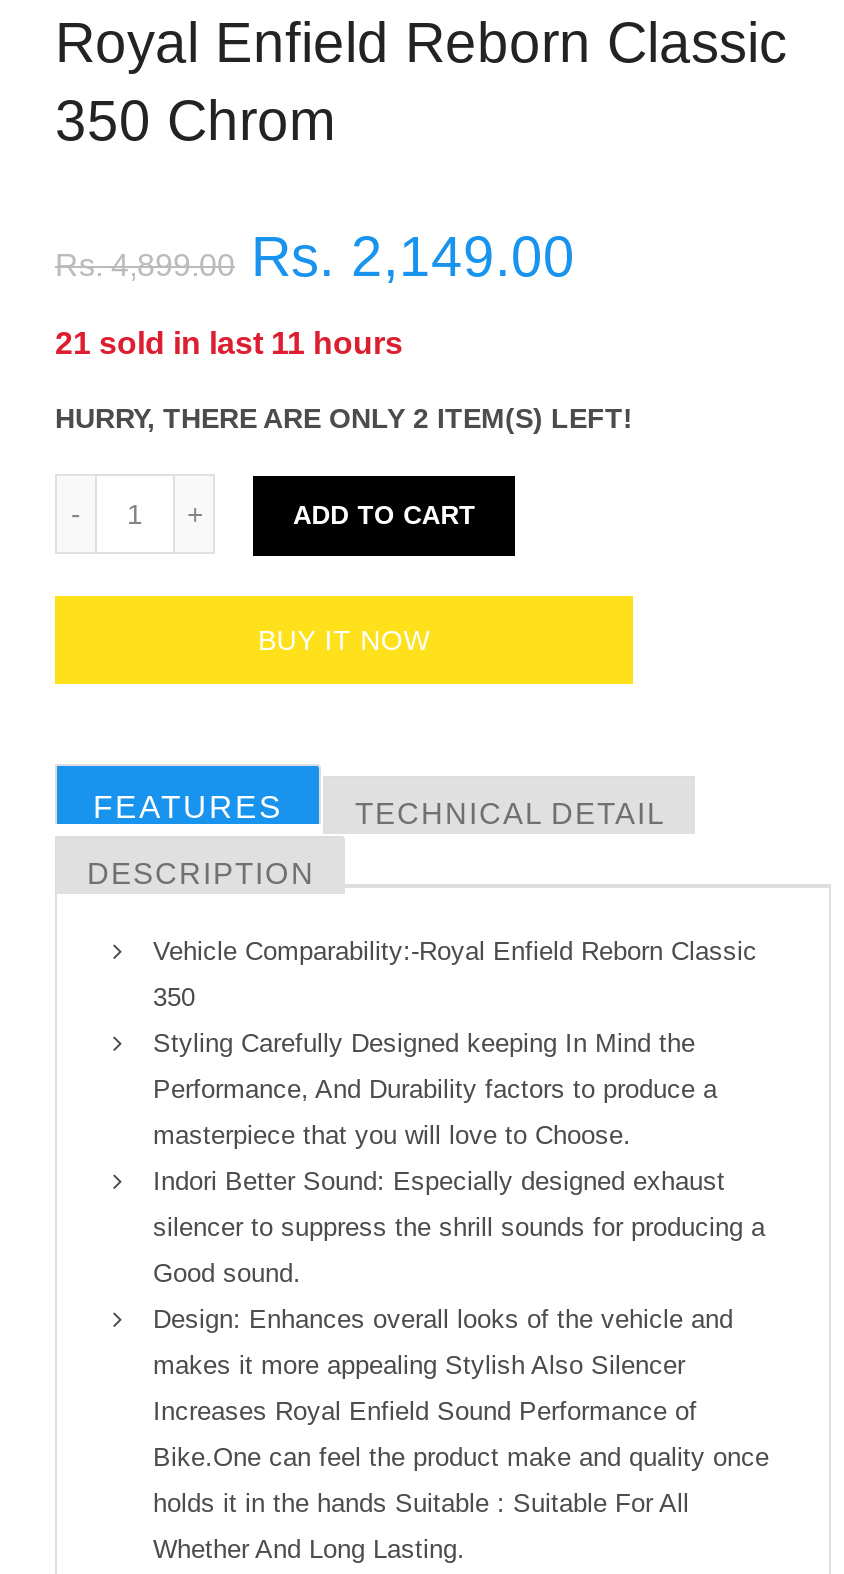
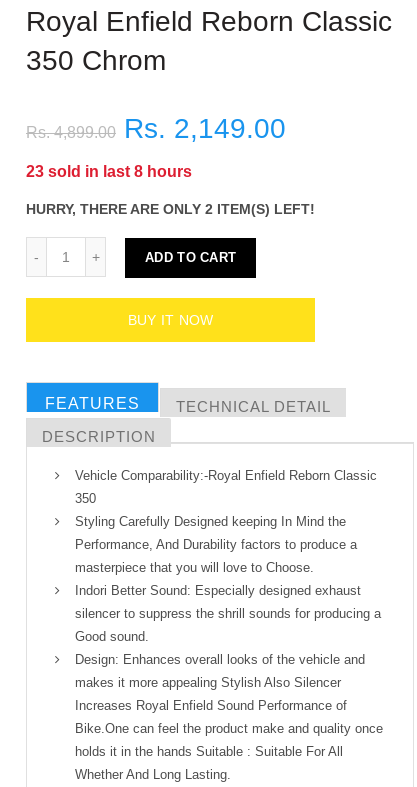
- 21 sold in last 11 hours
+ 23 sold in last 8 hours
